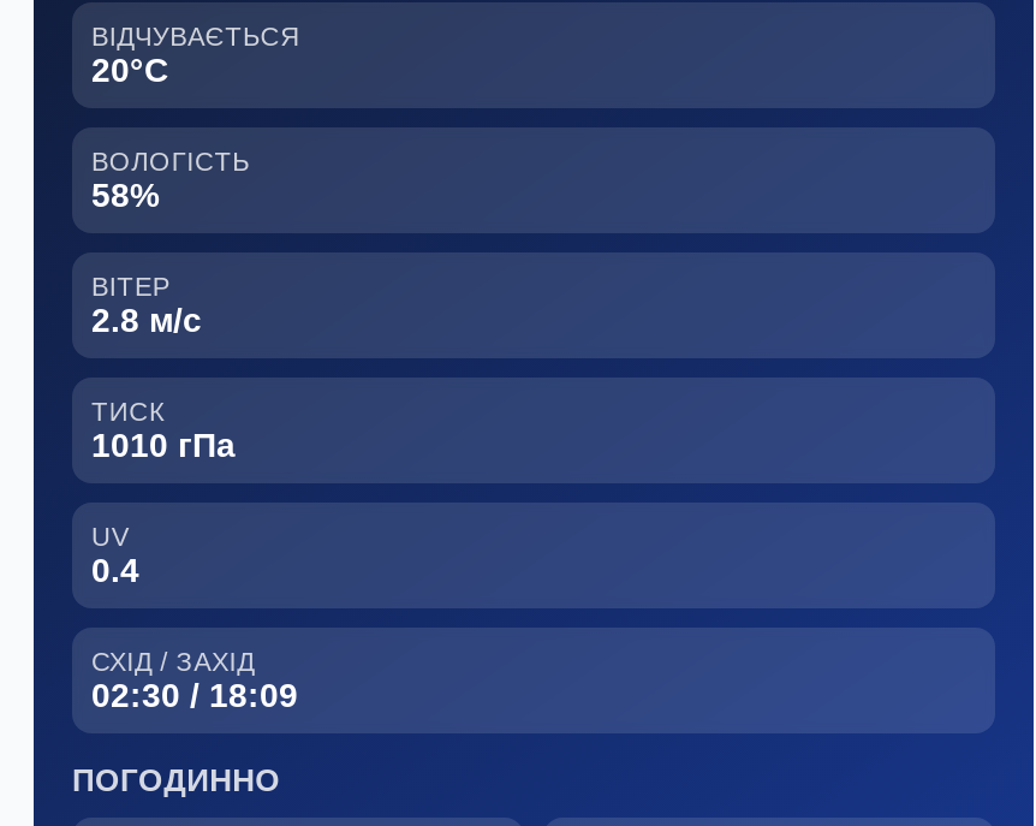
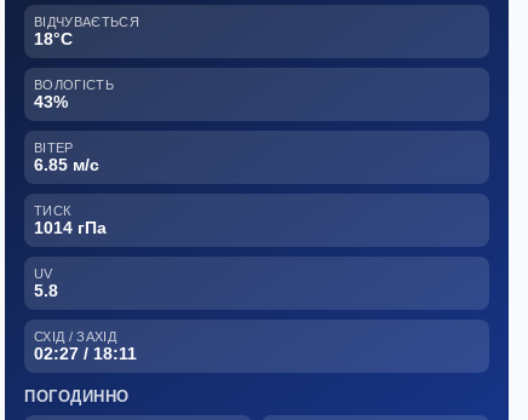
- 20°C
+ 18°C

- 58%
+ 43%

- 2.8 м/с
+ 6.85 м/с

- 1010 гПа
+ 1014 гПа

- 0.4
+ 5.8

- 02:30 / 18:09
+ 02:27 / 18:11
